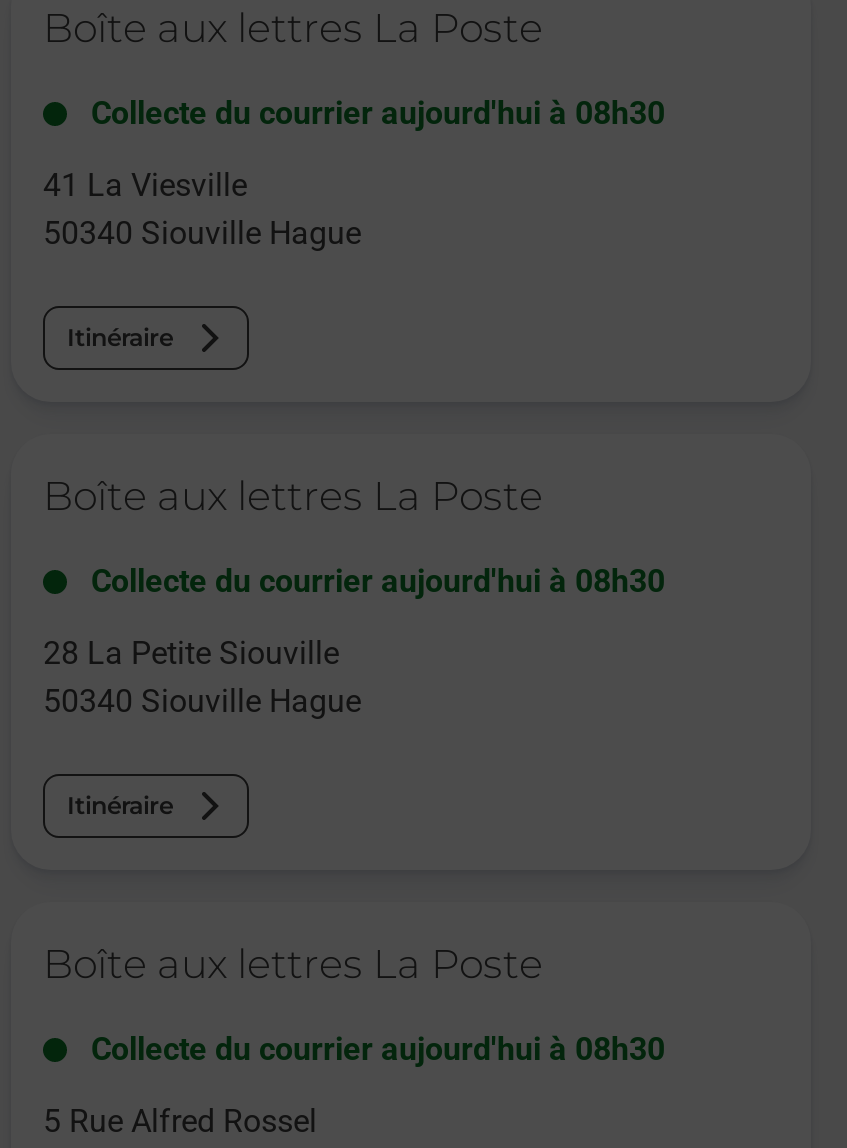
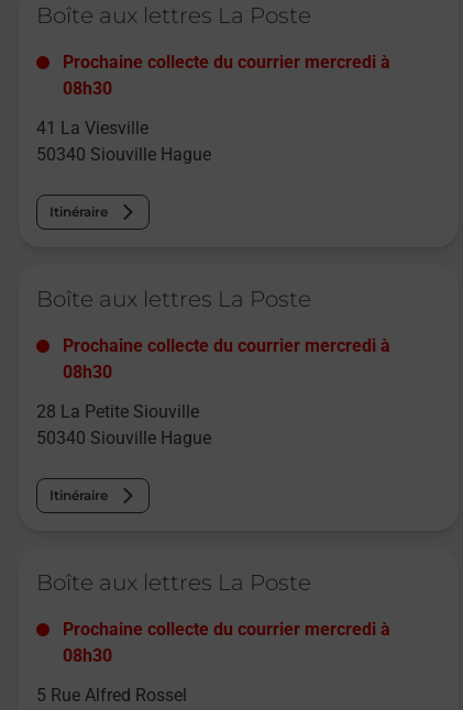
- Collecte du courrier aujourd'hui à 08h30
+ Prochaine collecte du courrier mercredi à
+ 08h30

- Collecte du courrier aujourd'hui à 08h30
+ Prochaine collecte du courrier mercredi à
+ 08h30

- Collecte du courrier aujourd'hui à 08h30
+ Prochaine collecte du courrier mercredi à
+ 08h30
